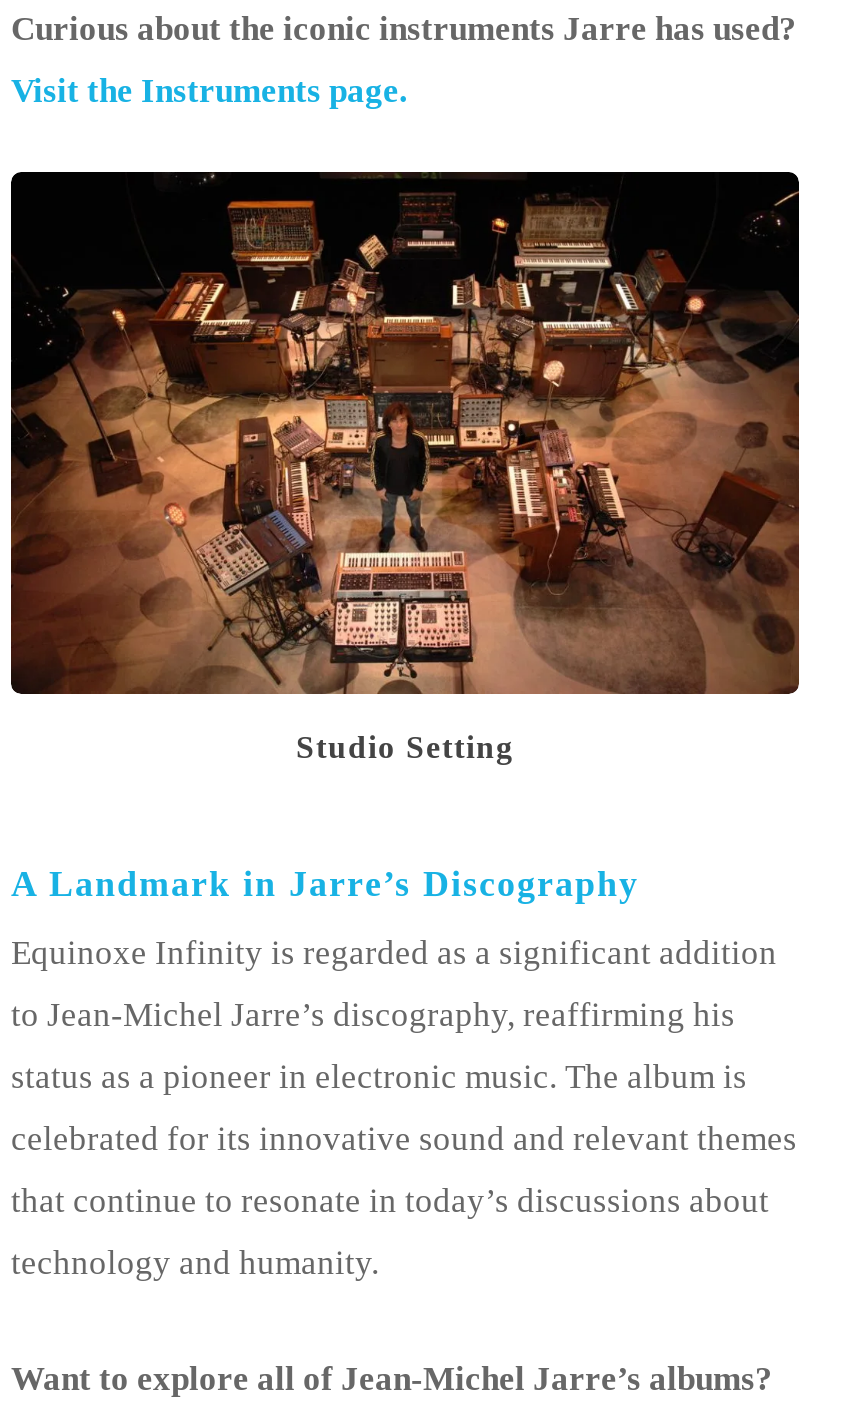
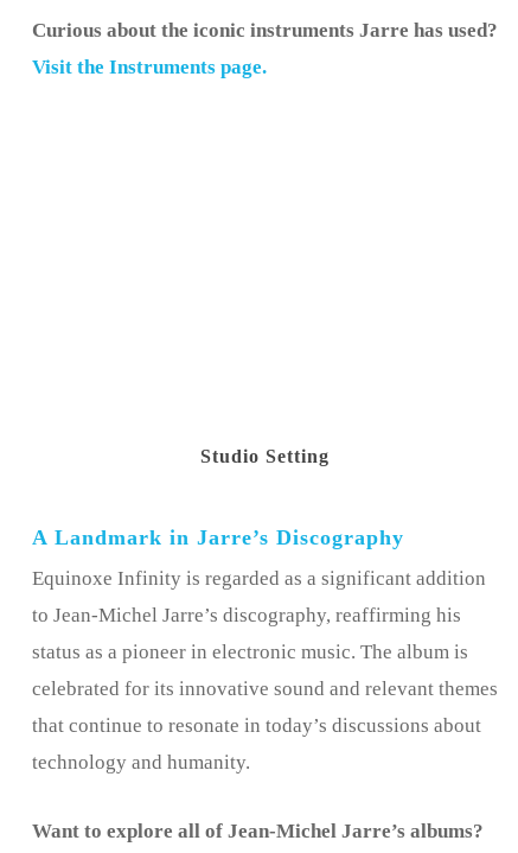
- [image]
